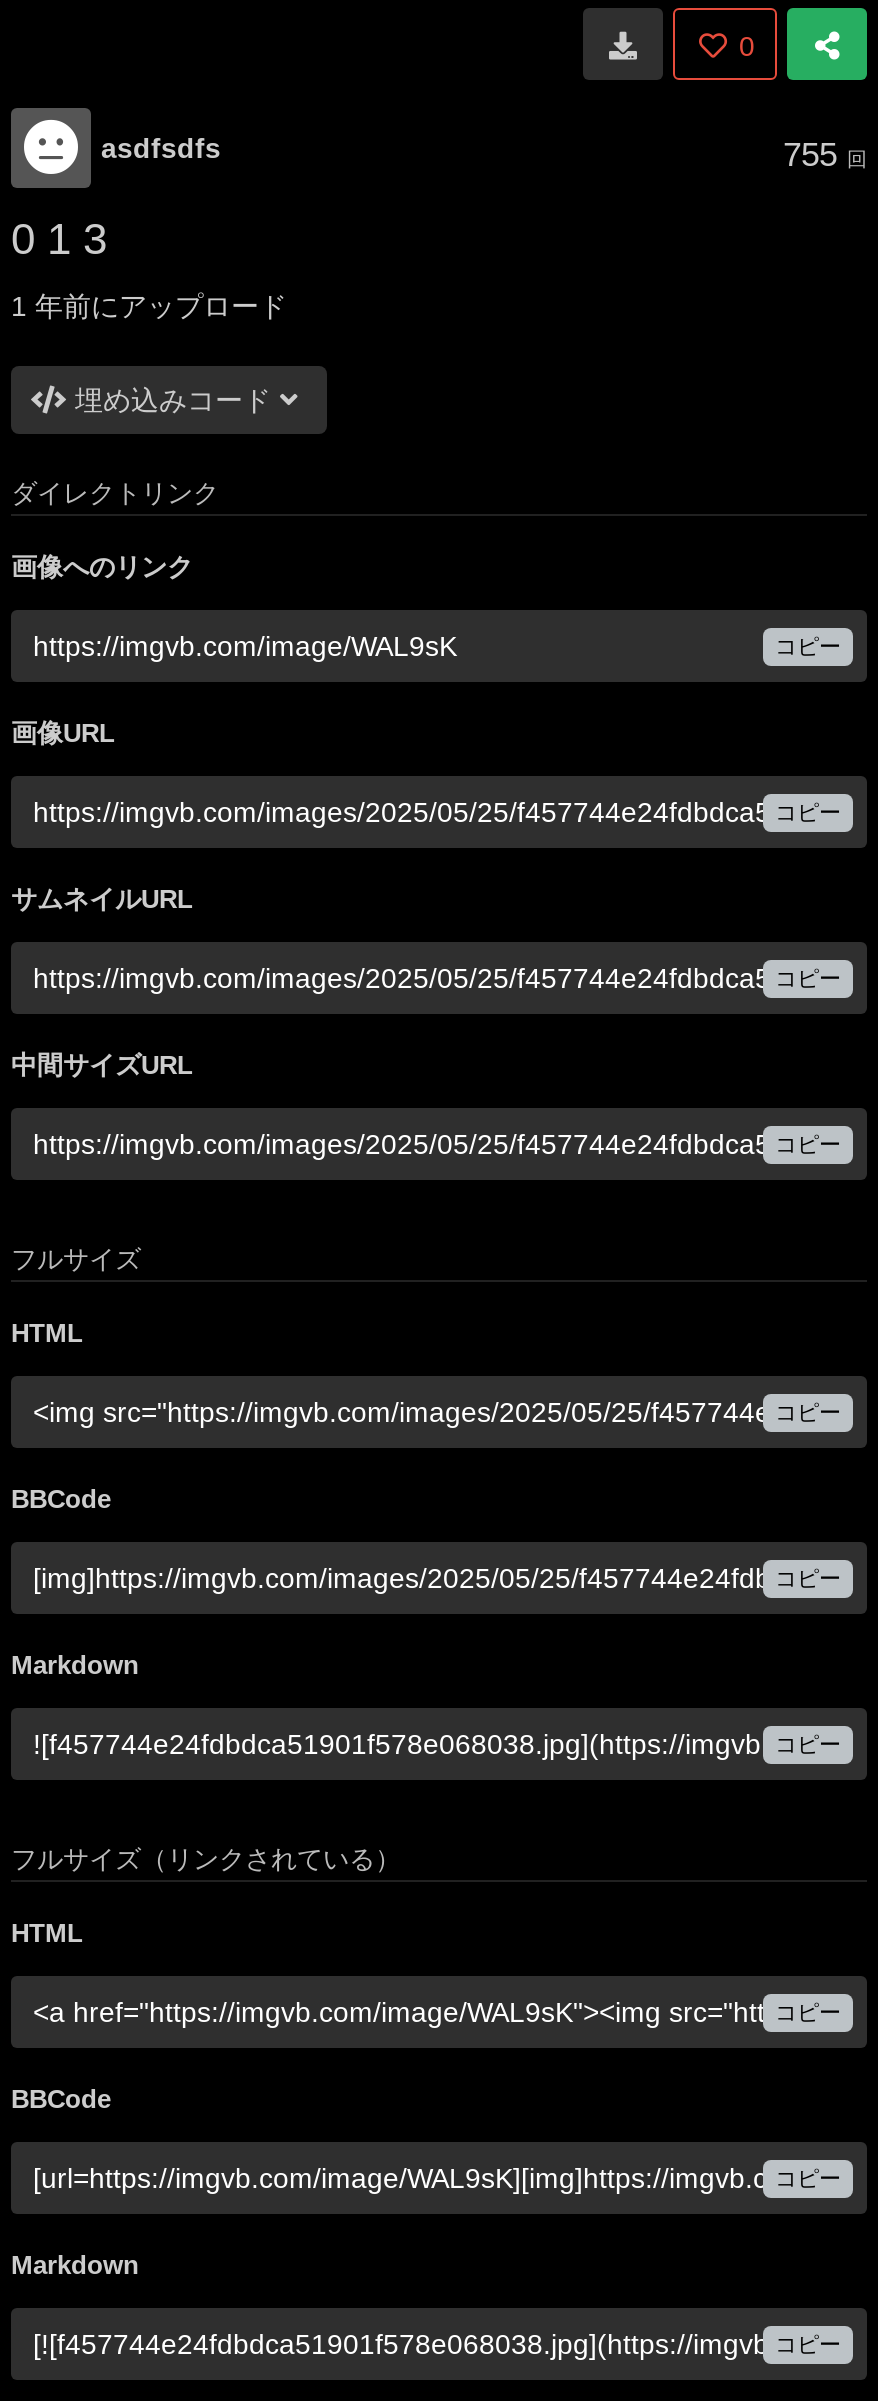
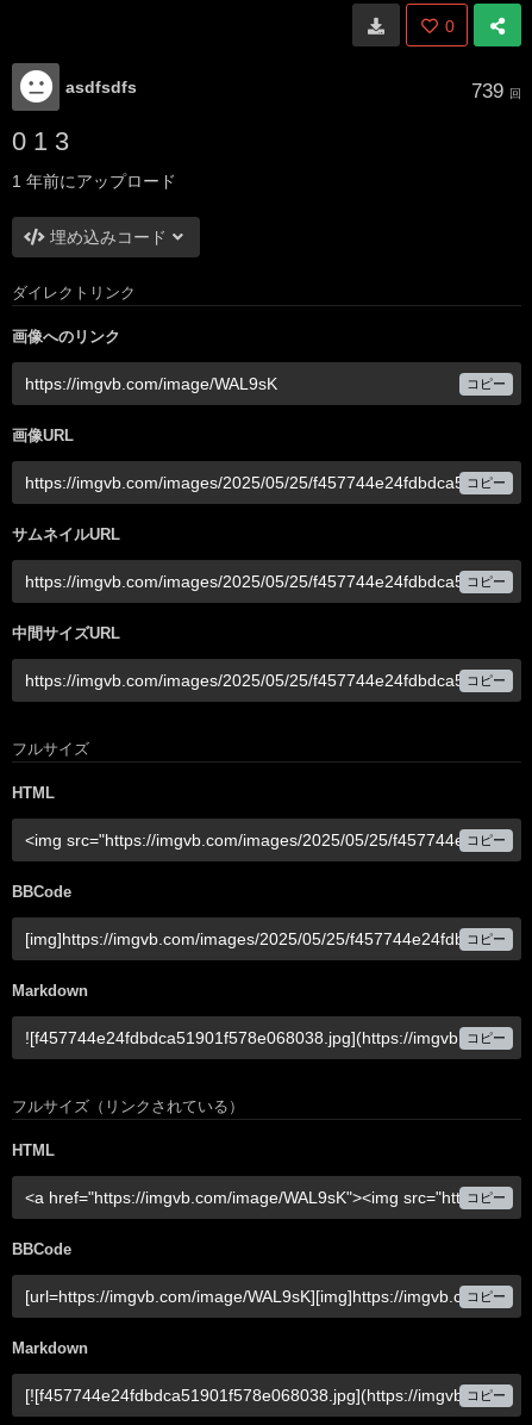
- 755回
+ 739回
